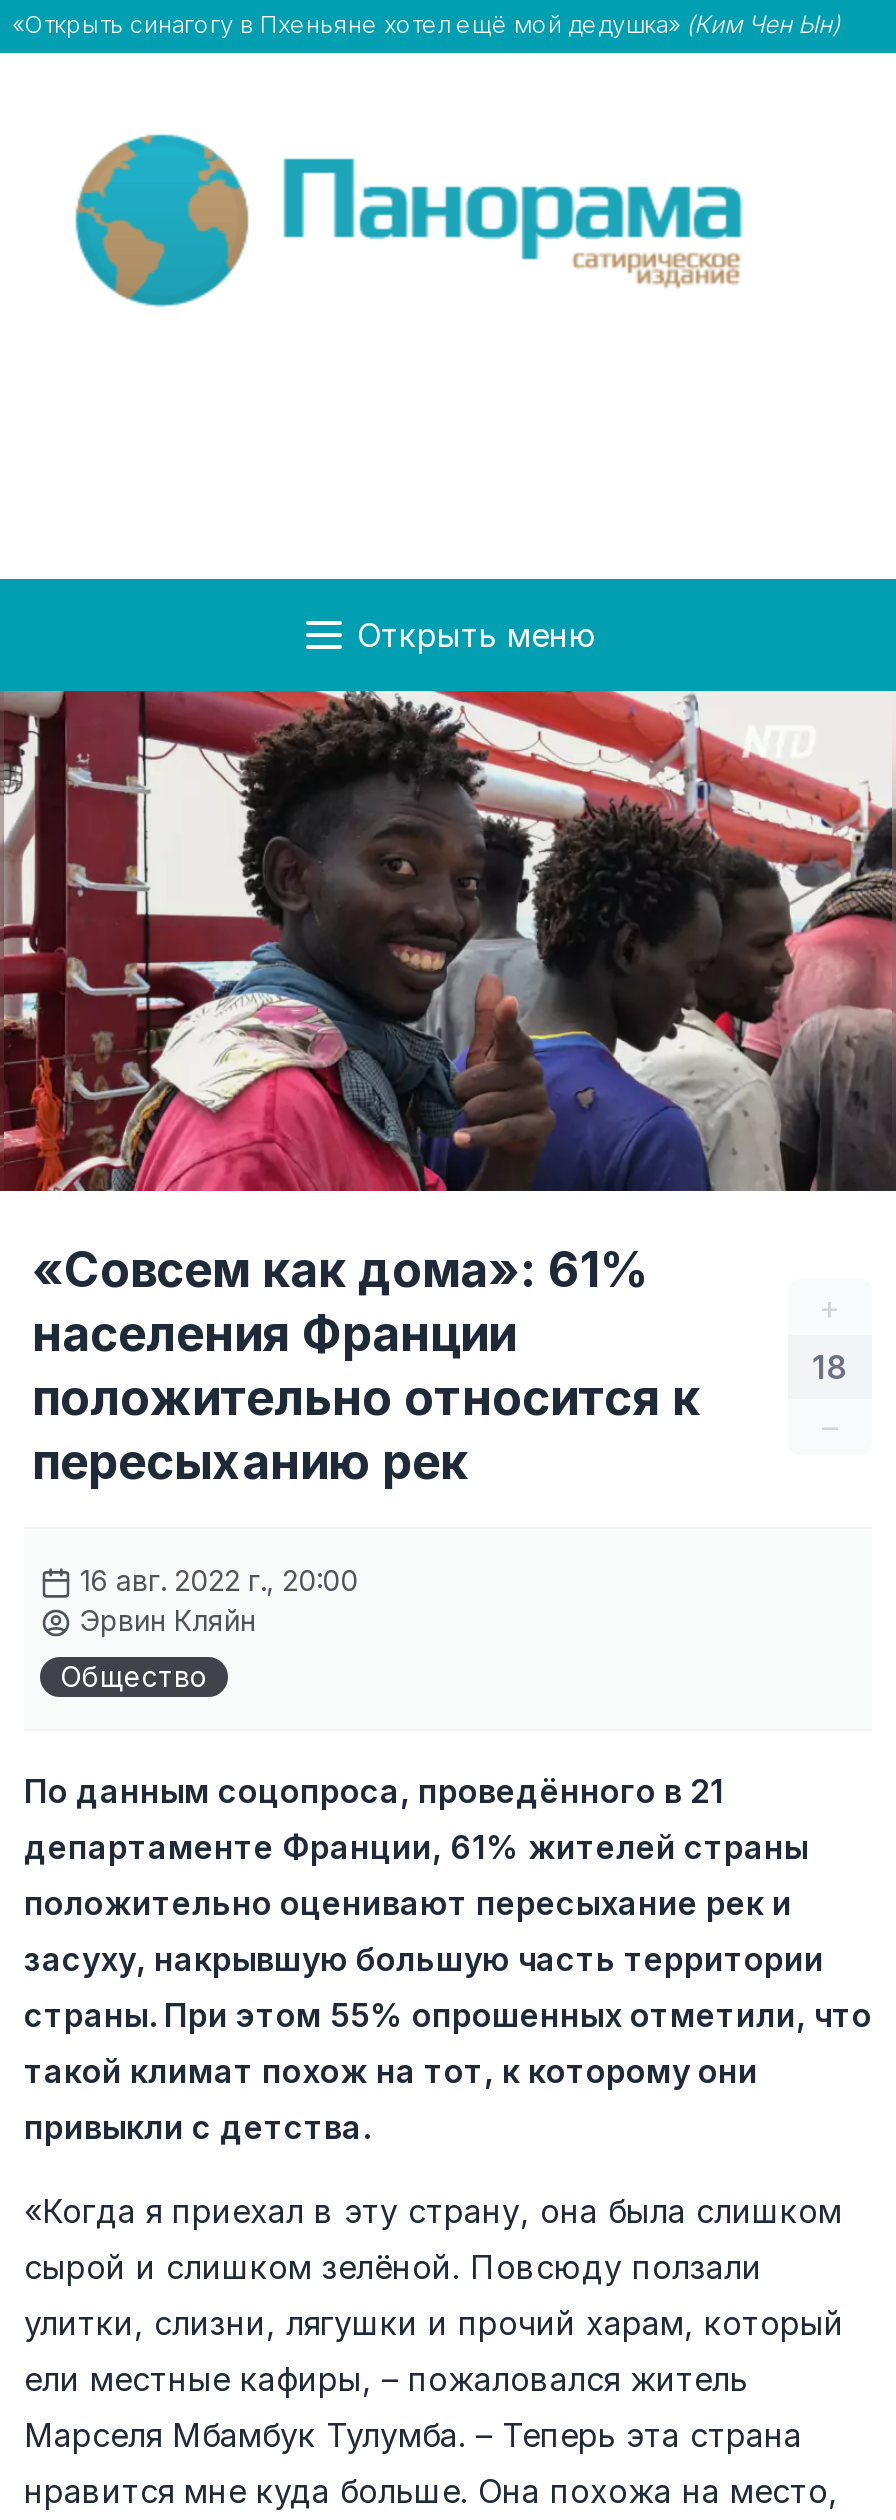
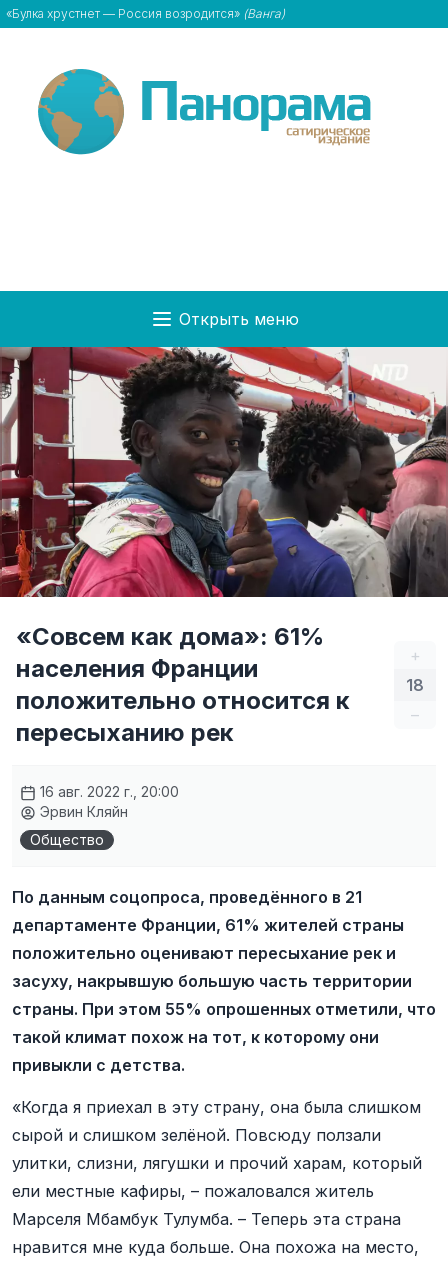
- «Открыть синагогу в Пхеньяне хотел ещё мой дедушка» (Ким Чен Ын)
+ «Булка хрустнет — Россия возродится» (Ванга)
